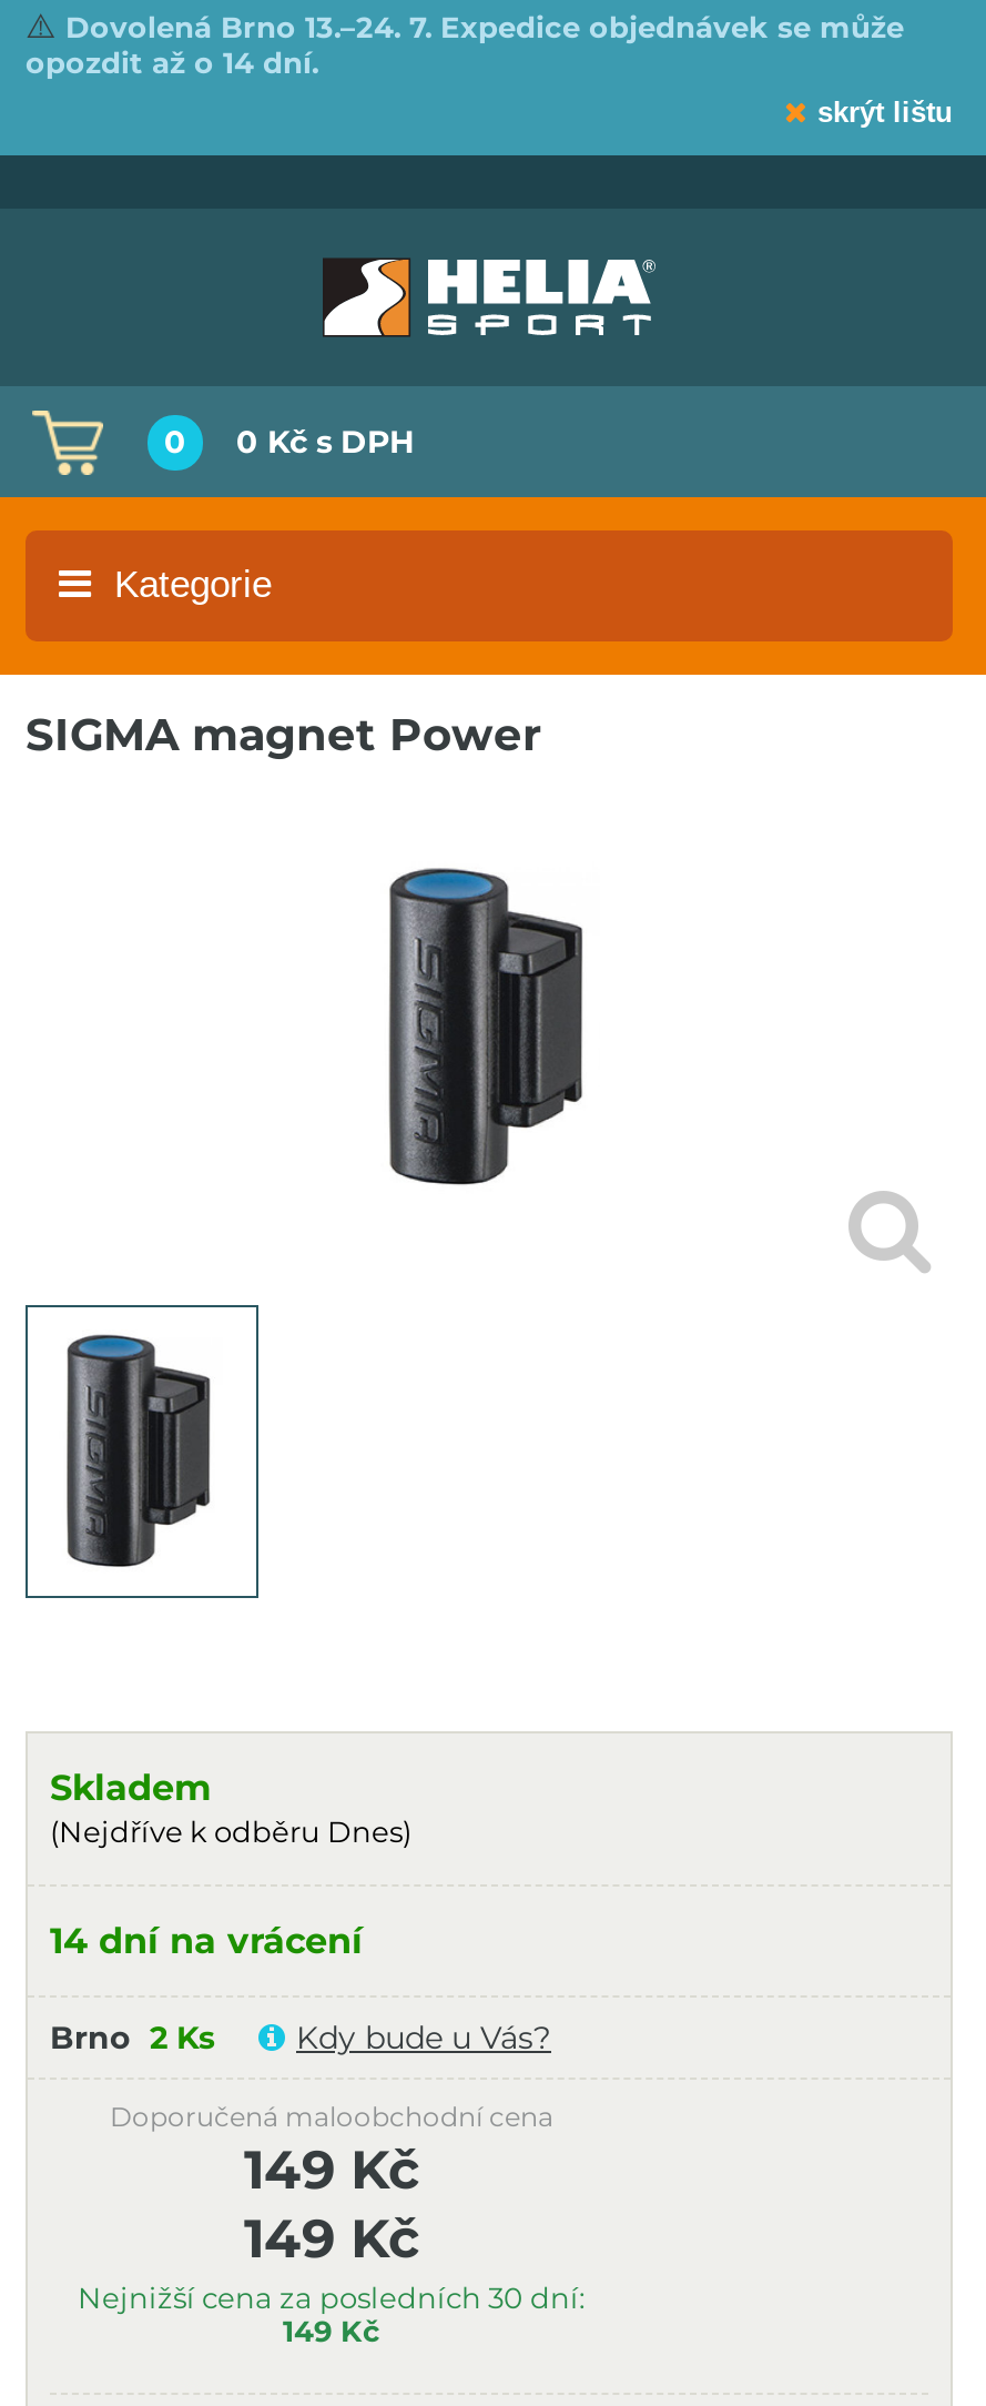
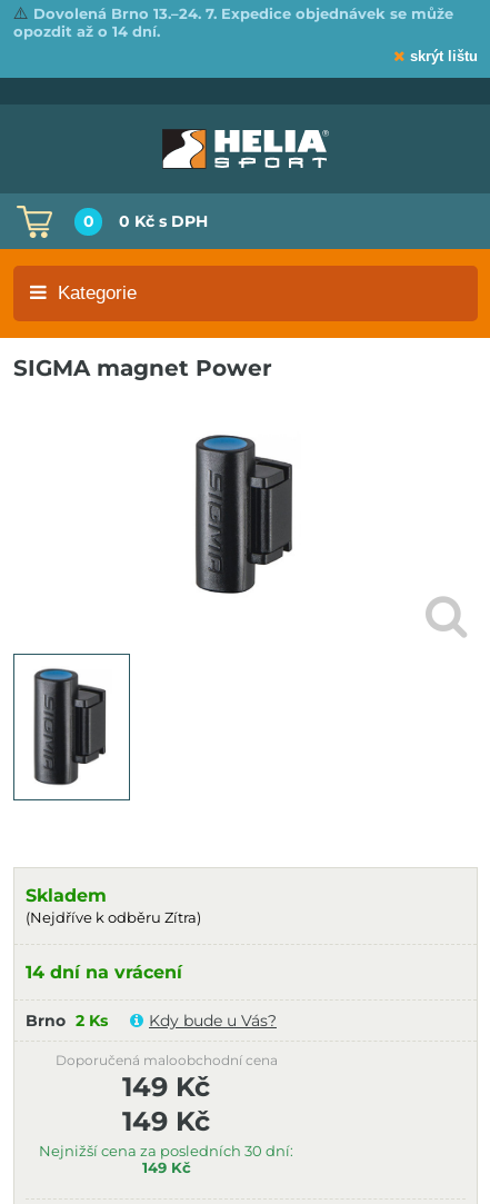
- (Nejdříve k odběru Dnes)
+ (Nejdříve k odběru Zítra)
